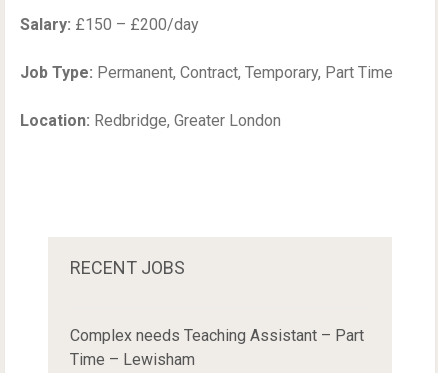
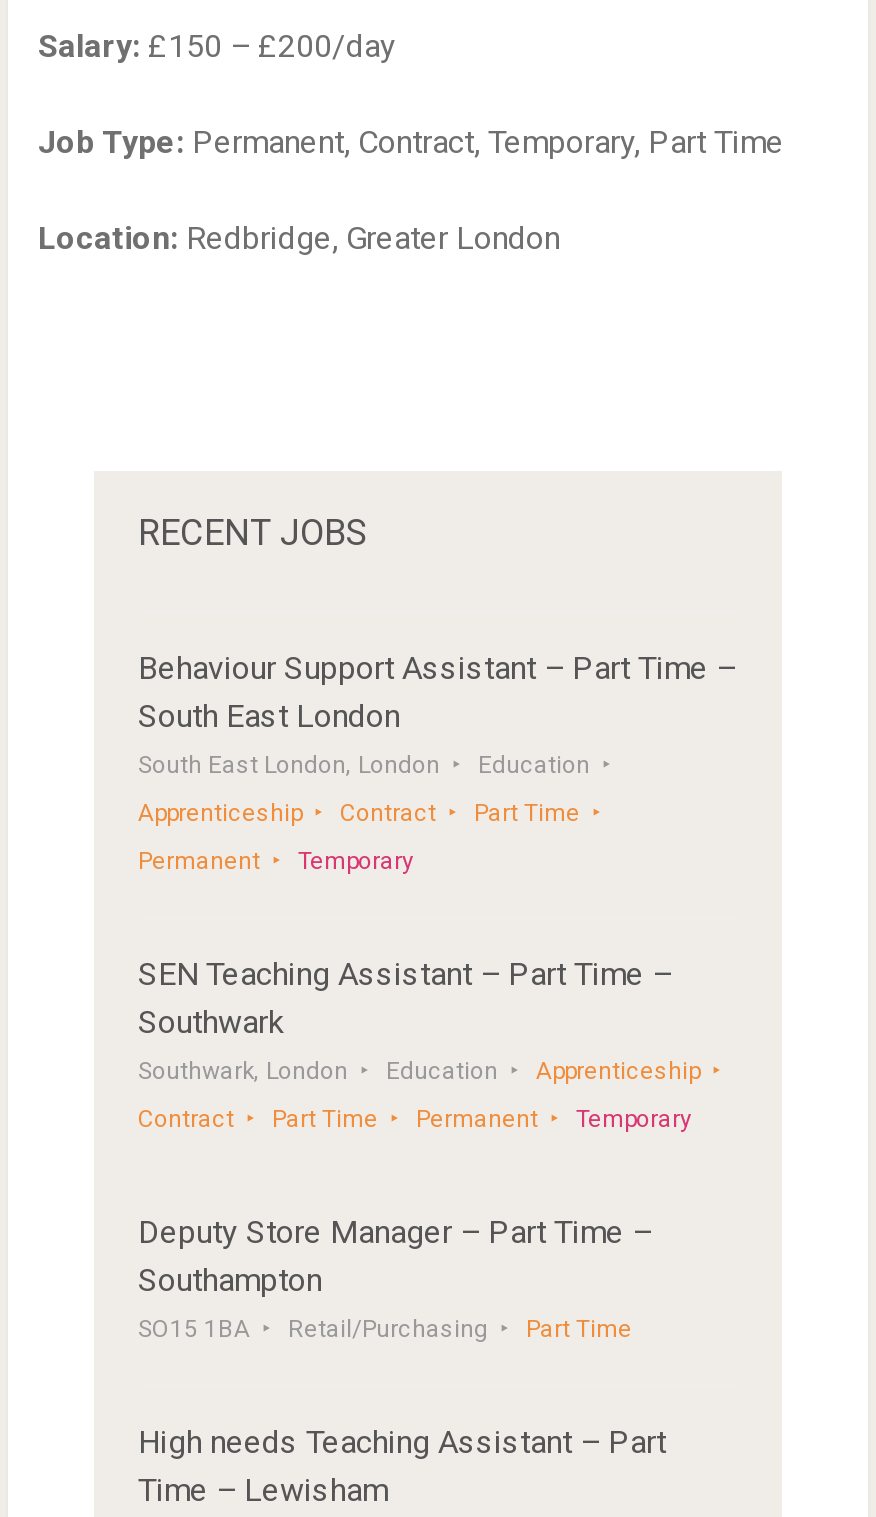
- Complex needs Teaching Assistant – Part
+ Behaviour Support Assistant – Part Time –
+ South East London
+ South East London, London
+ Education
+ Apprenticeship
+ Contract
+ Part Time
+ Permanent
+ Temporary
+ SEN Teaching Assistant – Part Time –
+ Southwark
+ Southwark, London
+ Education
+ Apprenticeship
+ Contract
+ Part Time
+ Permanent
+ Temporary
+ Deputy Store Manager – Part Time –
+ Southampton
+ SO15 1BA
+ Retail/Purchasing
+ Part Time
+ High needs Teaching Assistant – Part
